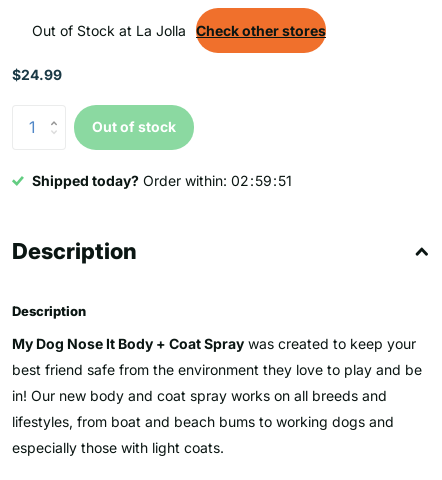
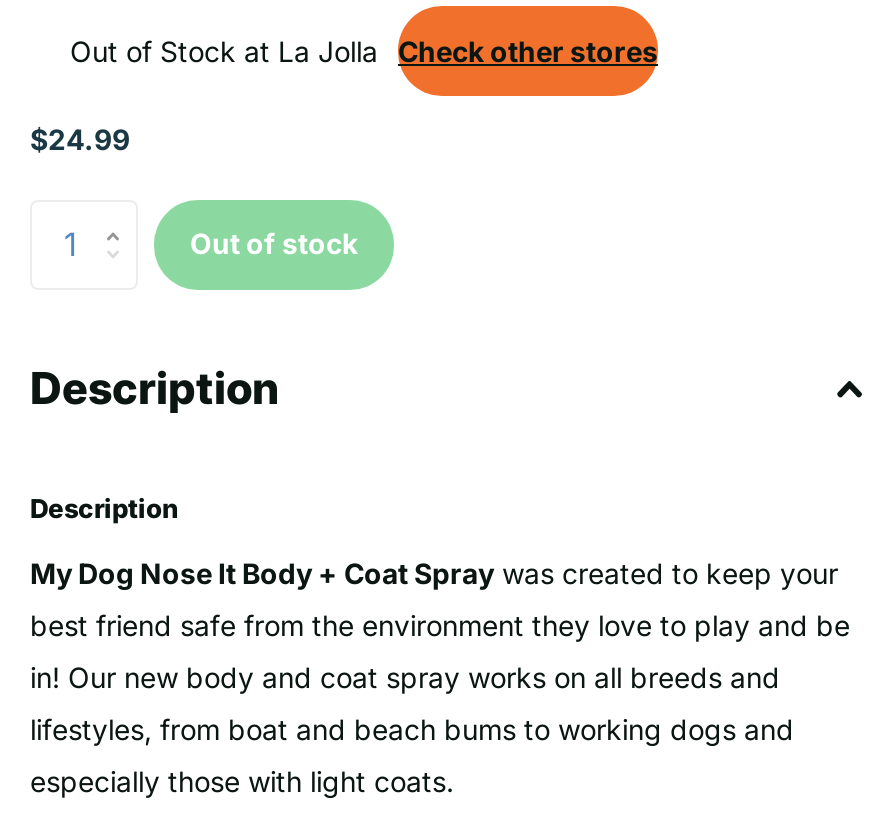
- Shipped today? Order within: 02 59 51
